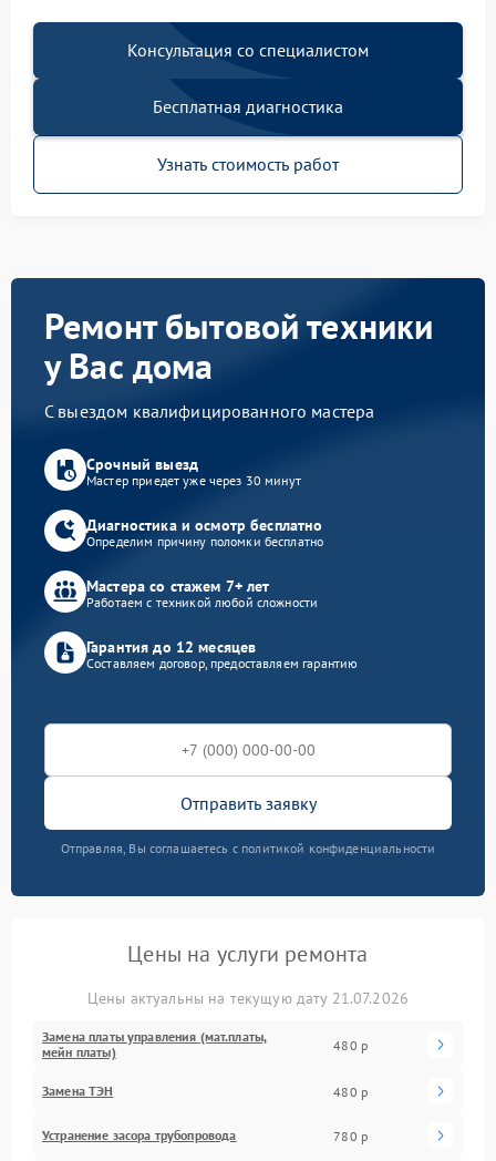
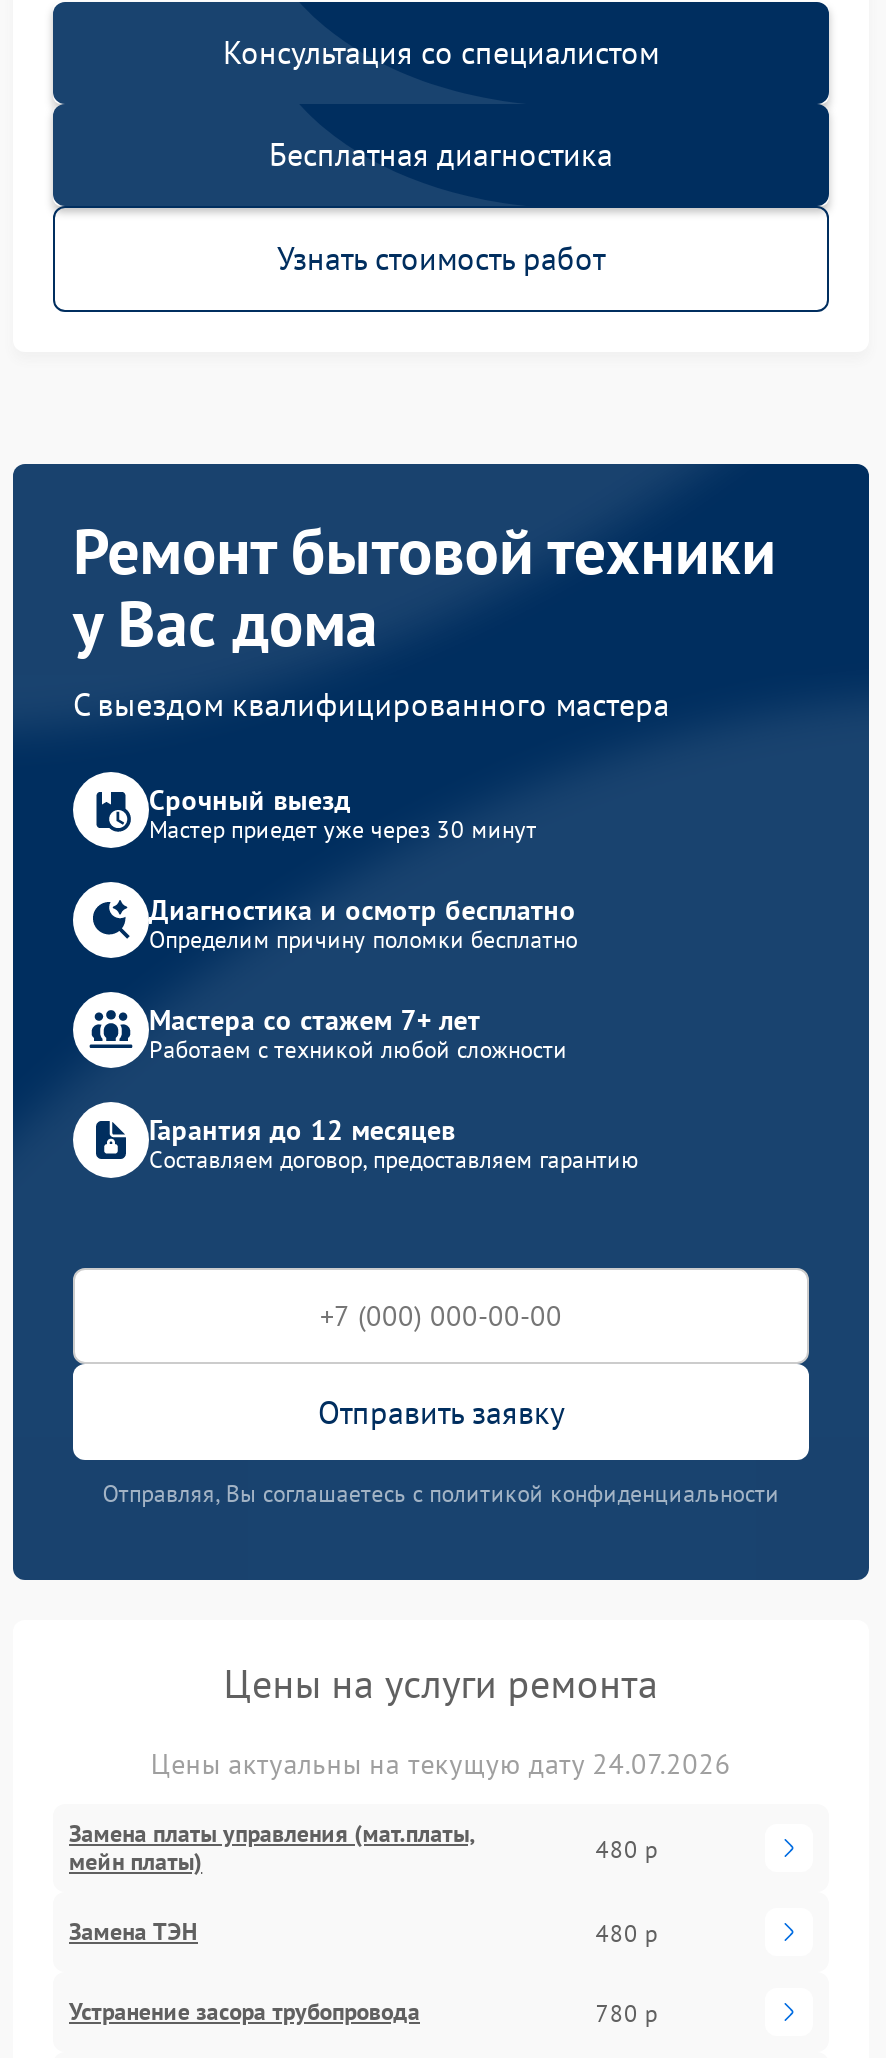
- Цены актуальны на текущую дату 21.07.2026
+ Цены актуальны на текущую дату 24.07.2026
